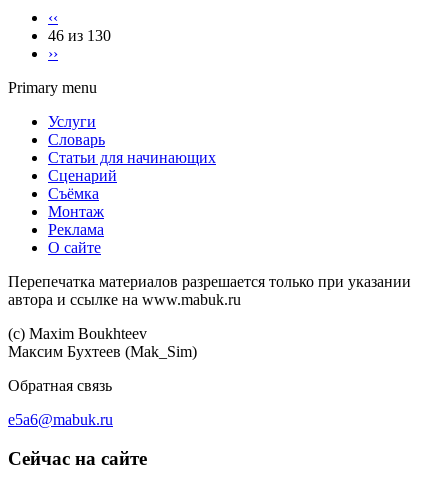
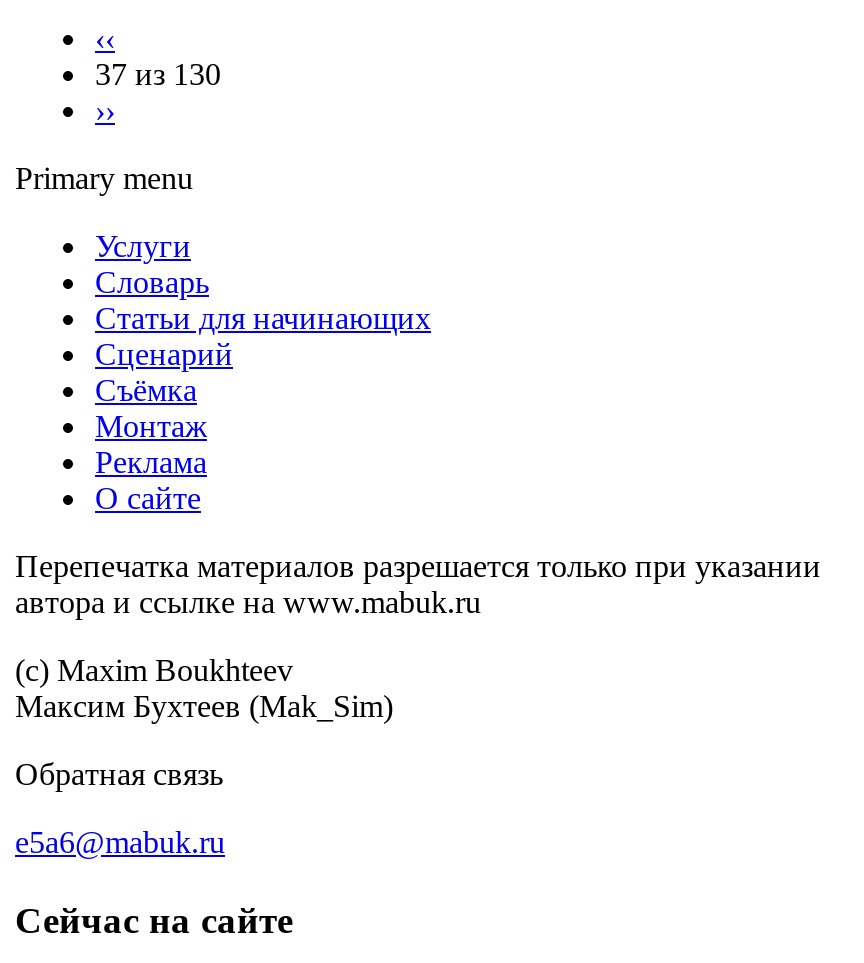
- 46 из 130
+ 37 из 130
